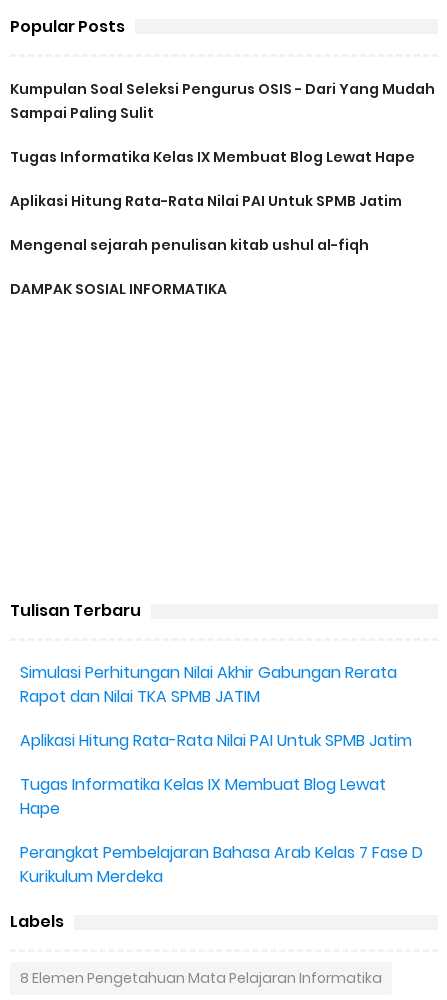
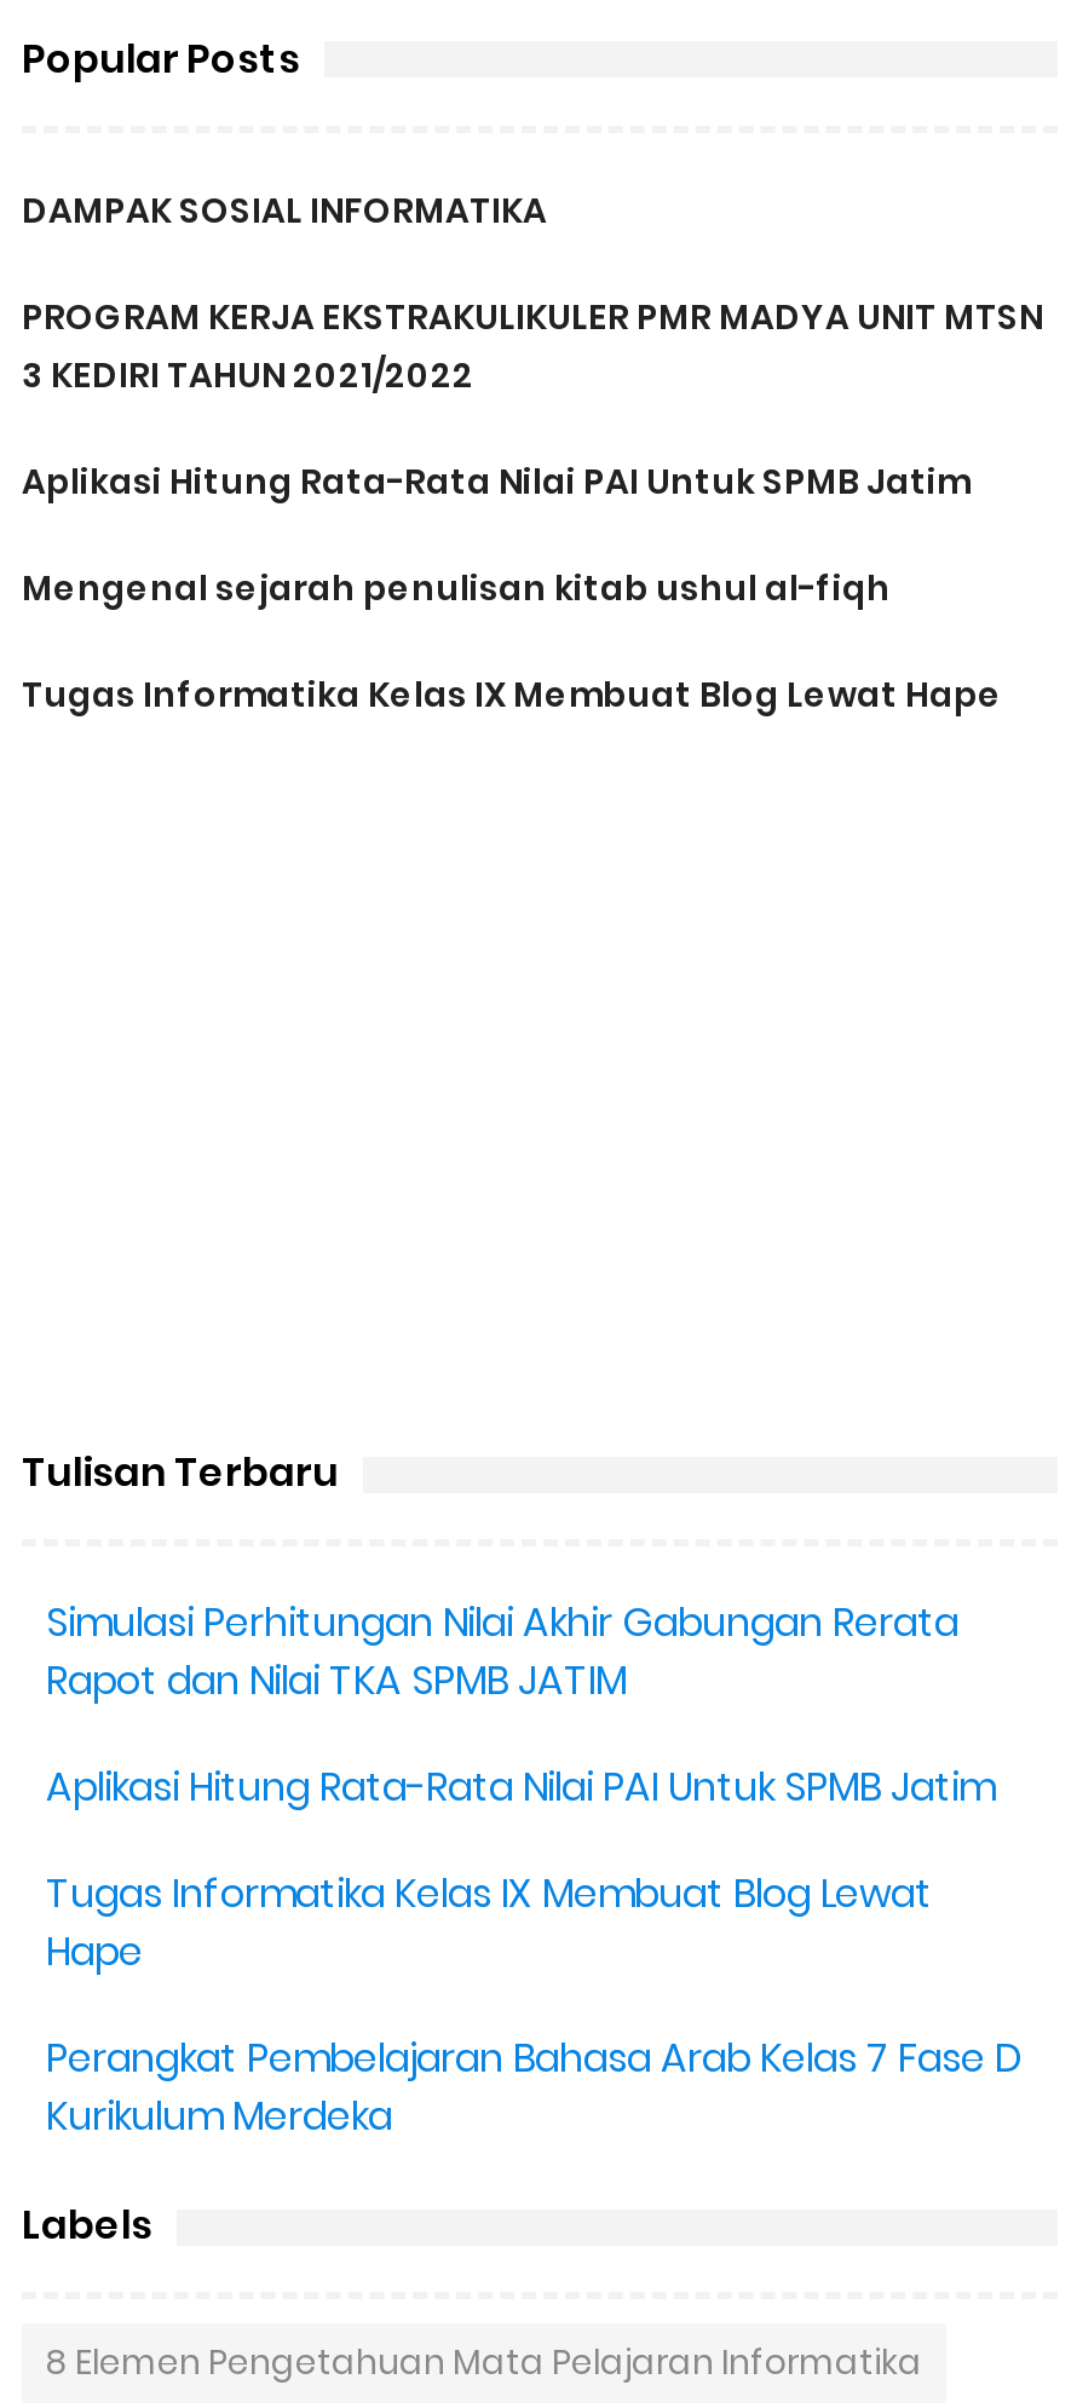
+ PROGRAM KERJA EKSTRAKULIKULER PMR MADYA UNIT MTSN
+ 3 KEDIRI TAHUN 2021/2022

- Kumpulan Soal Seleksi Pengurus OSIS - Dari Yang Mudah
- Sampai Paling Sulit

moved down: Tugas Informatika Kelas IX Membuat Blog Lewat Hape

moved up: DAMPAK SOSIAL INFORMATIKA
